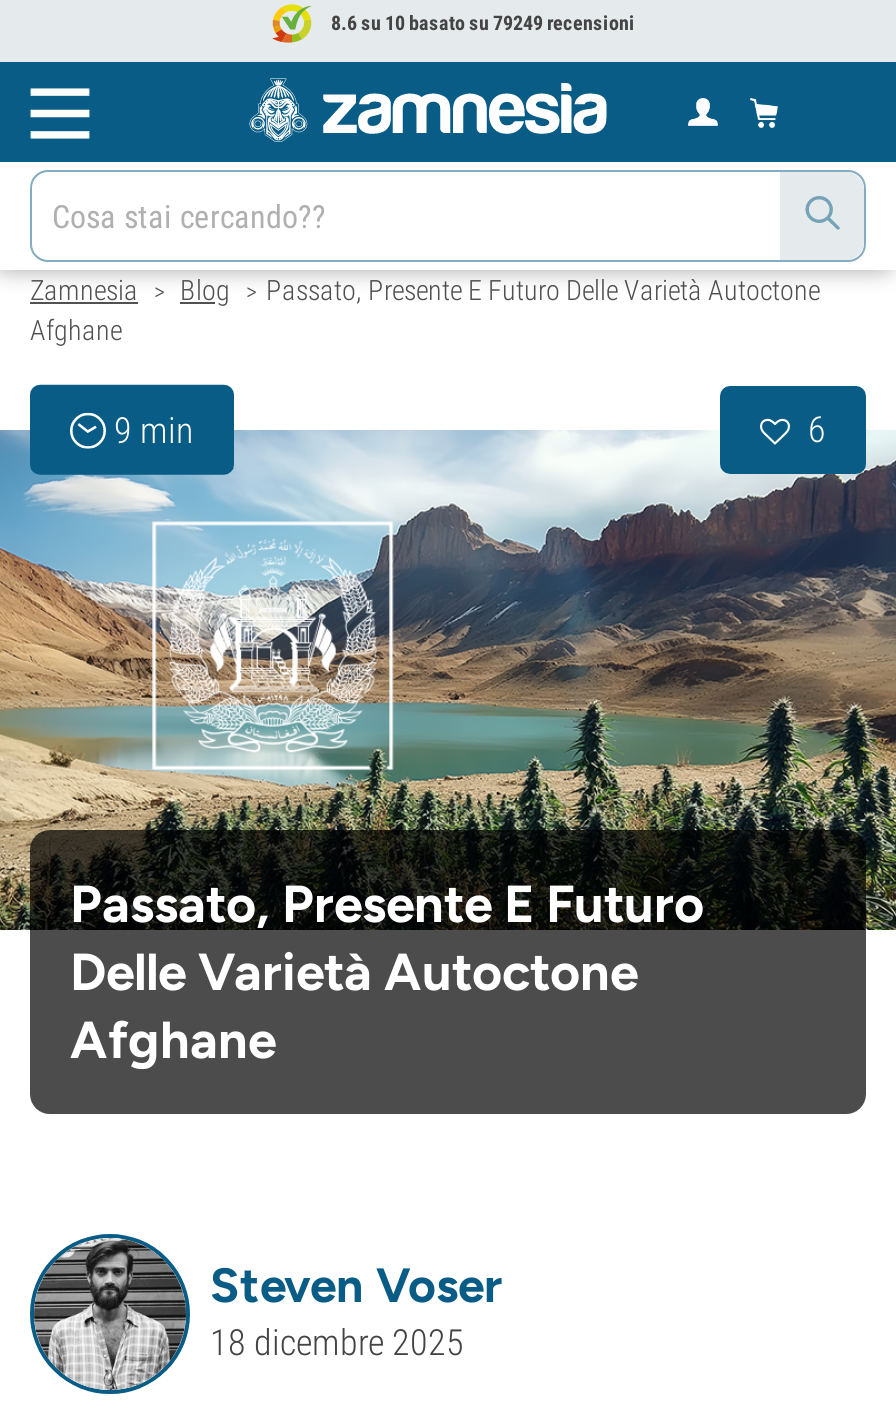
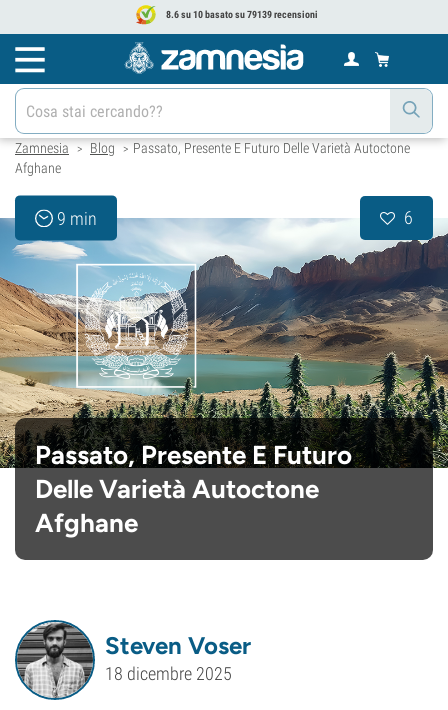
- 8.6 su 10 basato su 79249 recensioni
+ 8.6 su 10 basato su 79139 recensioni
